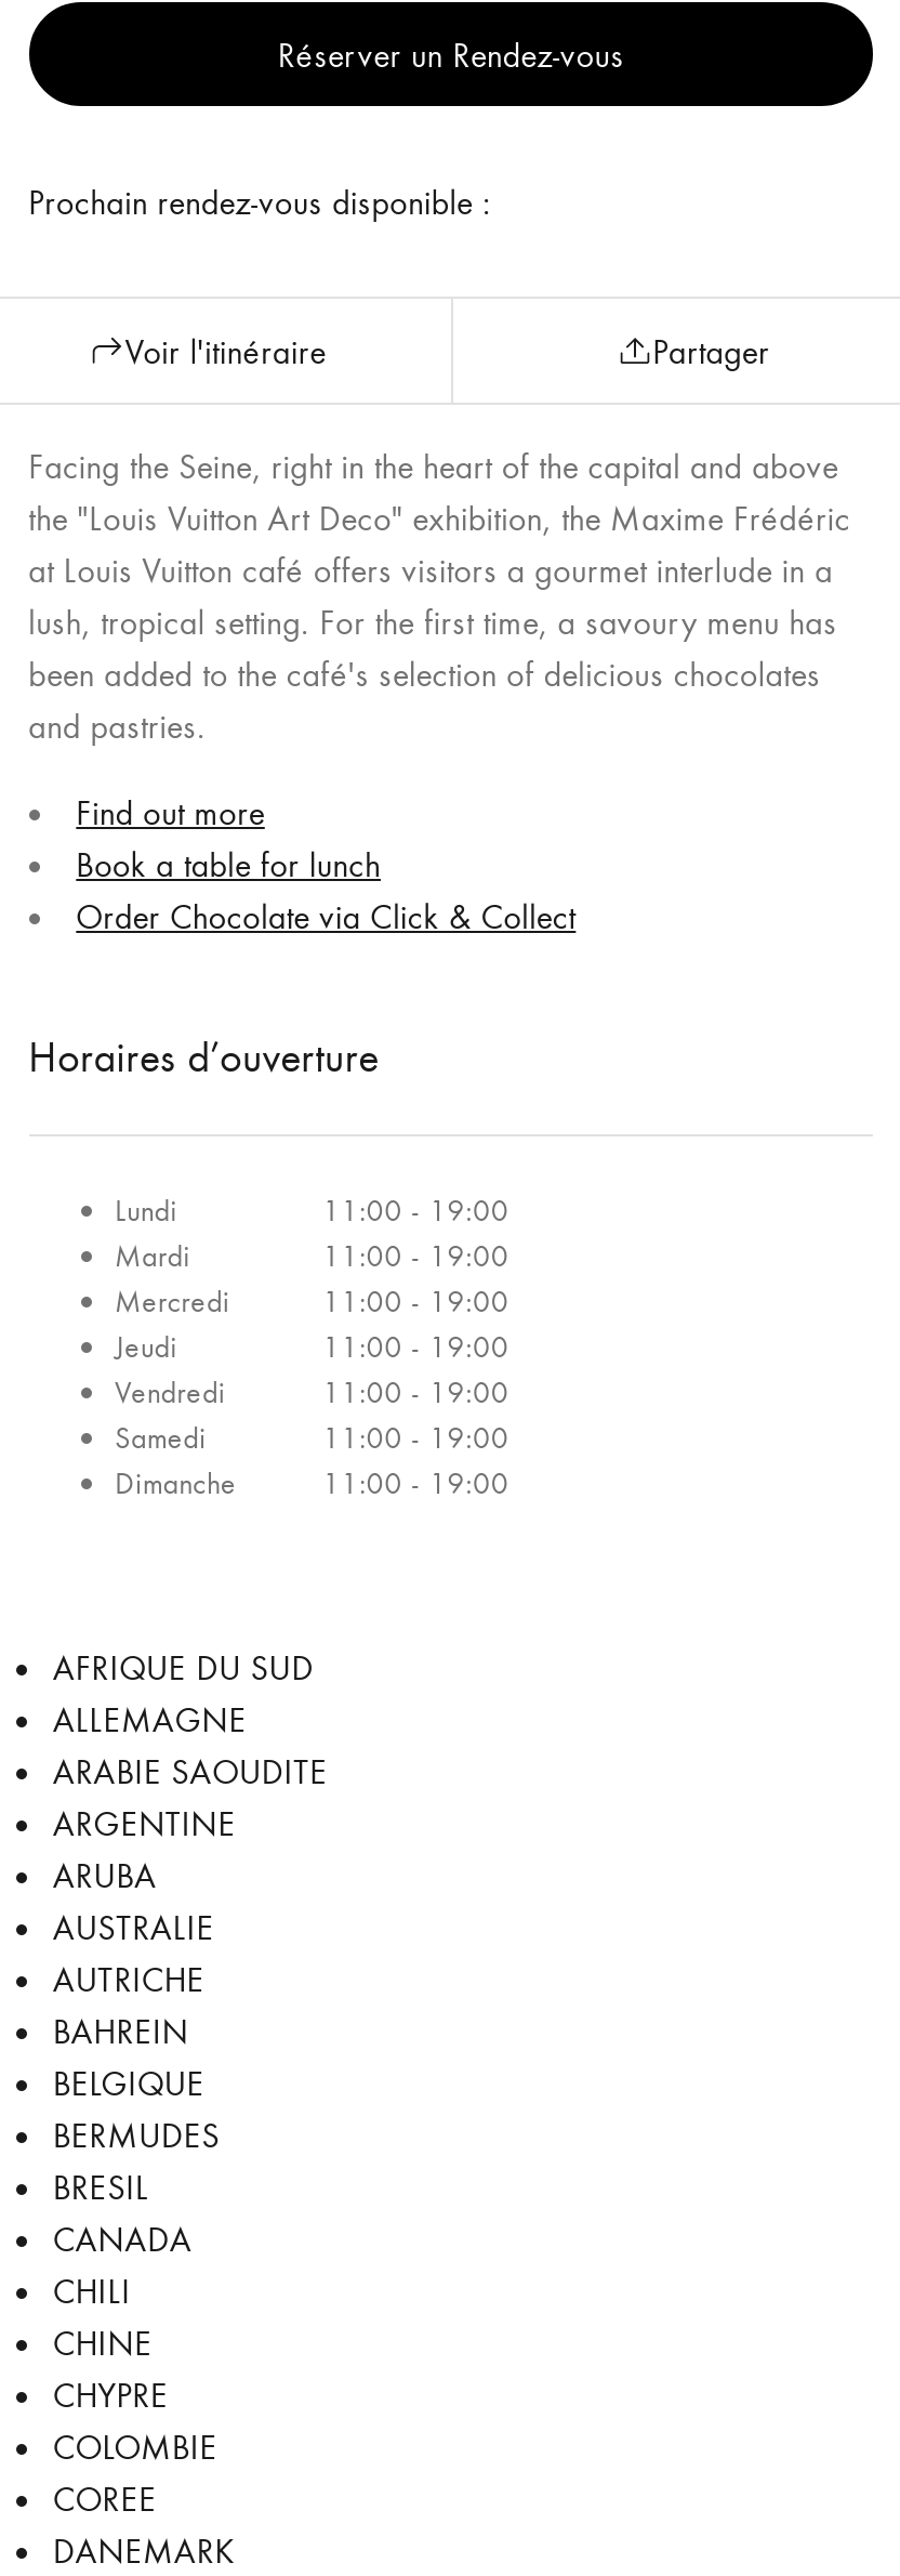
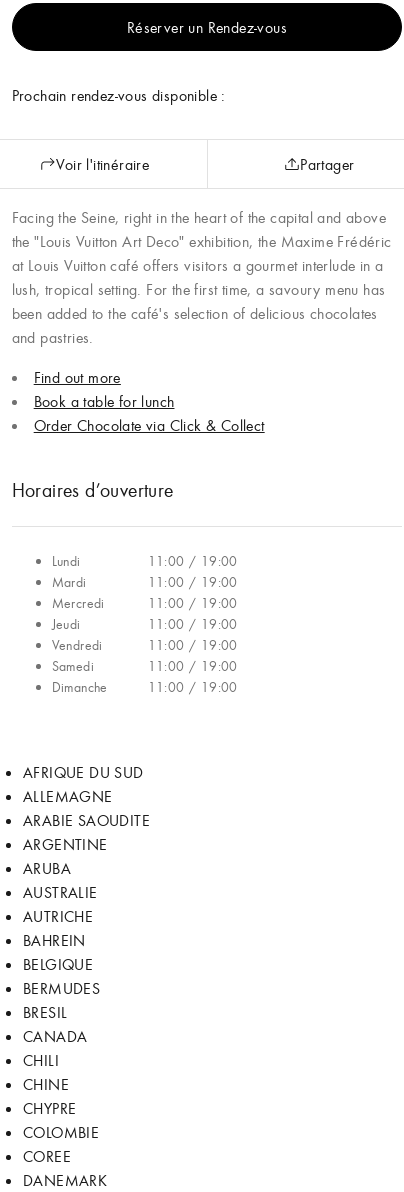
- 11:00 - 19:00
+ 11:00 / 19:00

- 11:00 - 19:00
+ 11:00 / 19:00

- 11:00 - 19:00
+ 11:00 / 19:00

- 11:00 - 19:00
+ 11:00 / 19:00

- 11:00 - 19:00
+ 11:00 / 19:00

- 11:00 - 19:00
+ 11:00 / 19:00

- 11:00 - 19:00
+ 11:00 / 19:00
